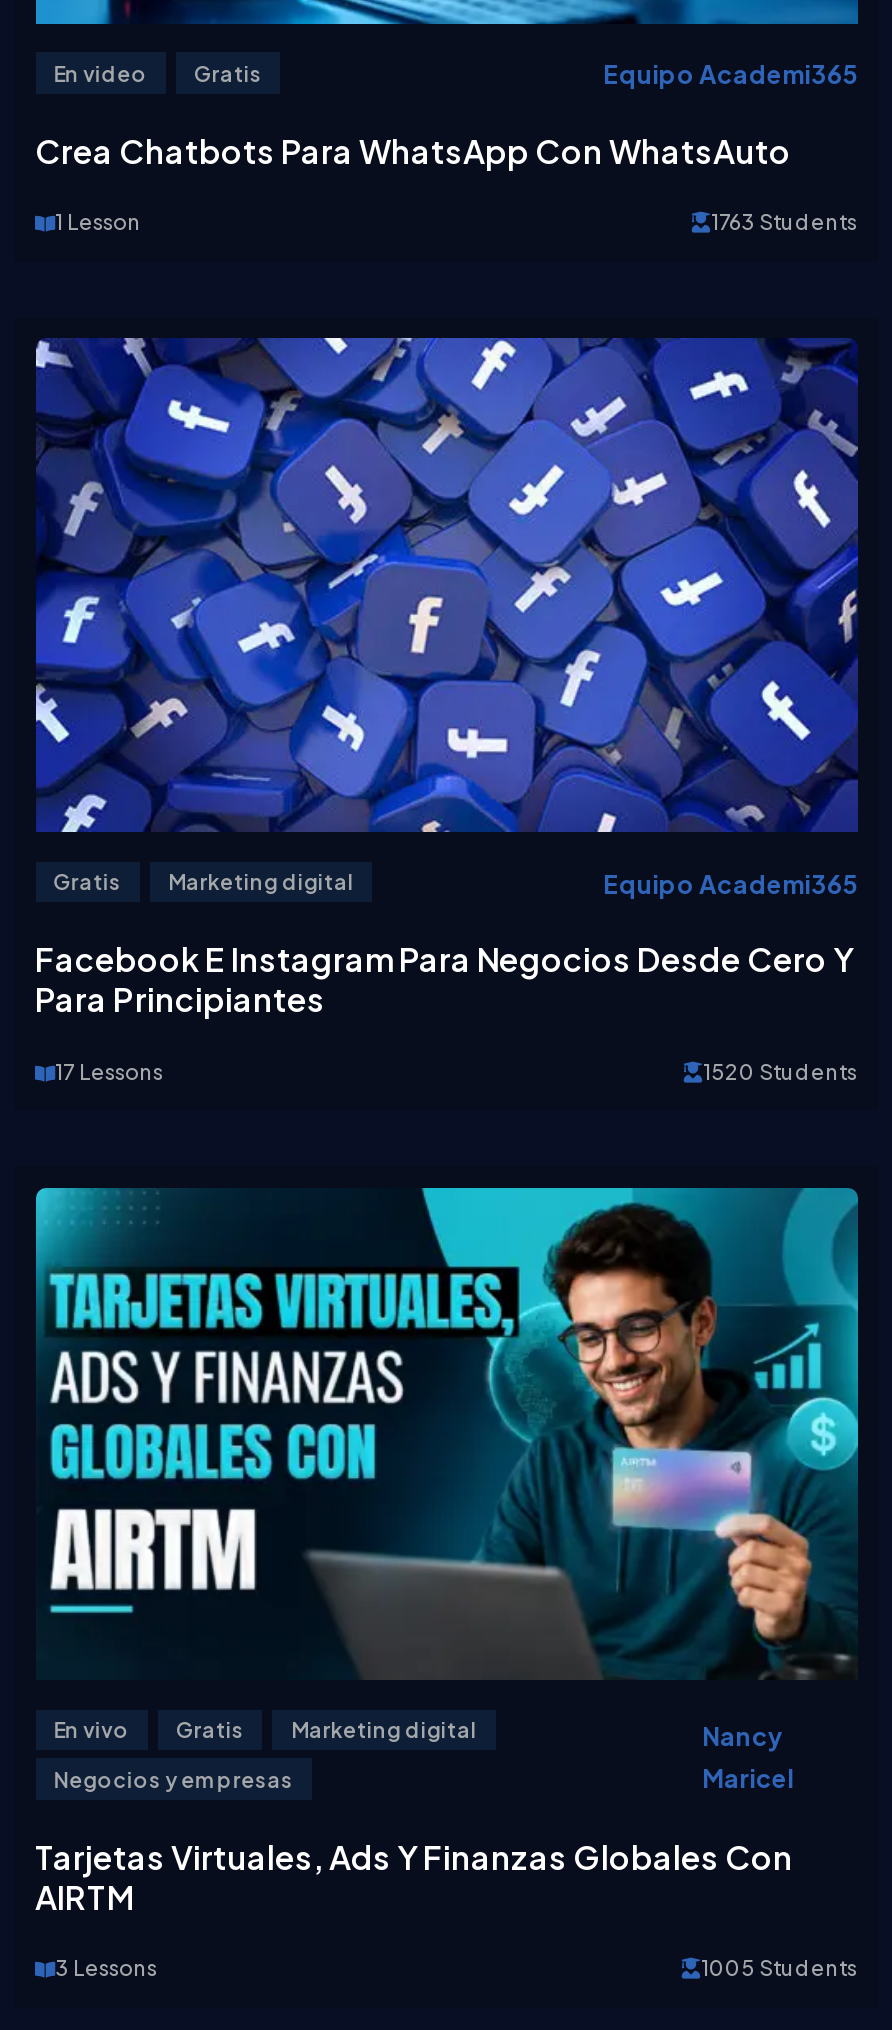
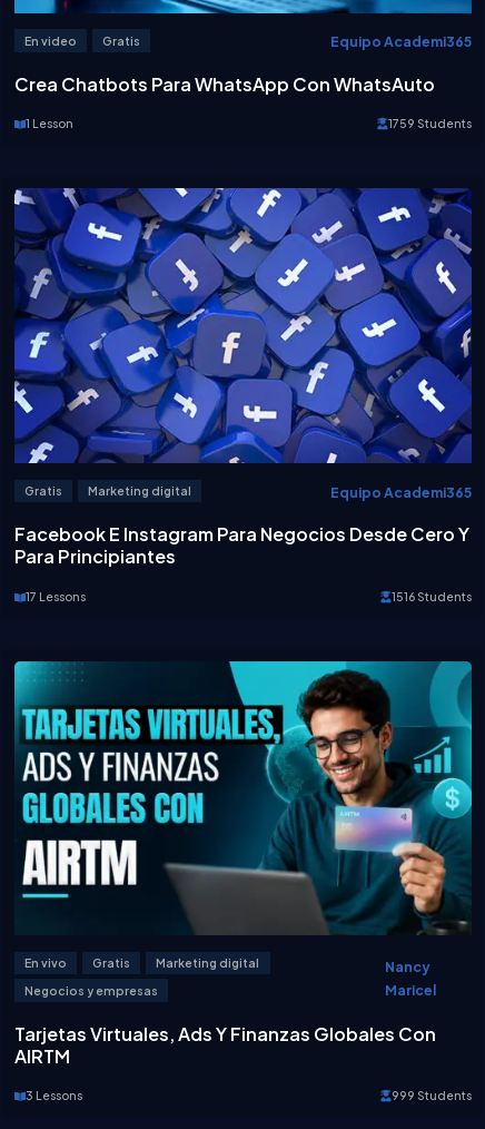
- 1763 Students
+ 1759 Students

- 1520 Students
+ 1516 Students

- 1005 Students
+ 999 Students
